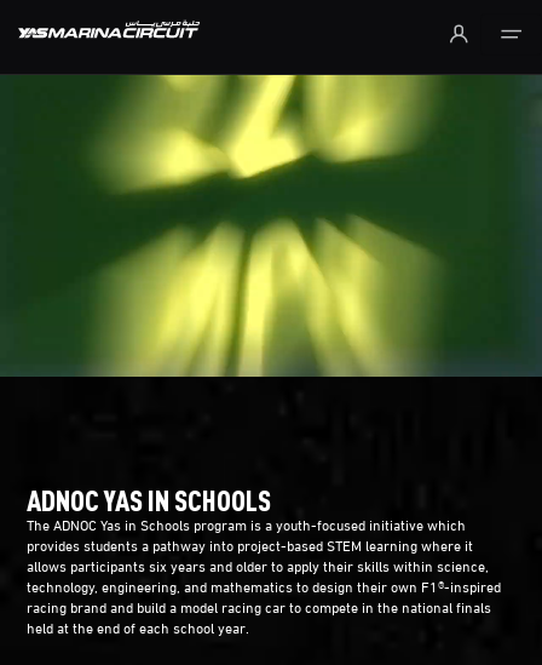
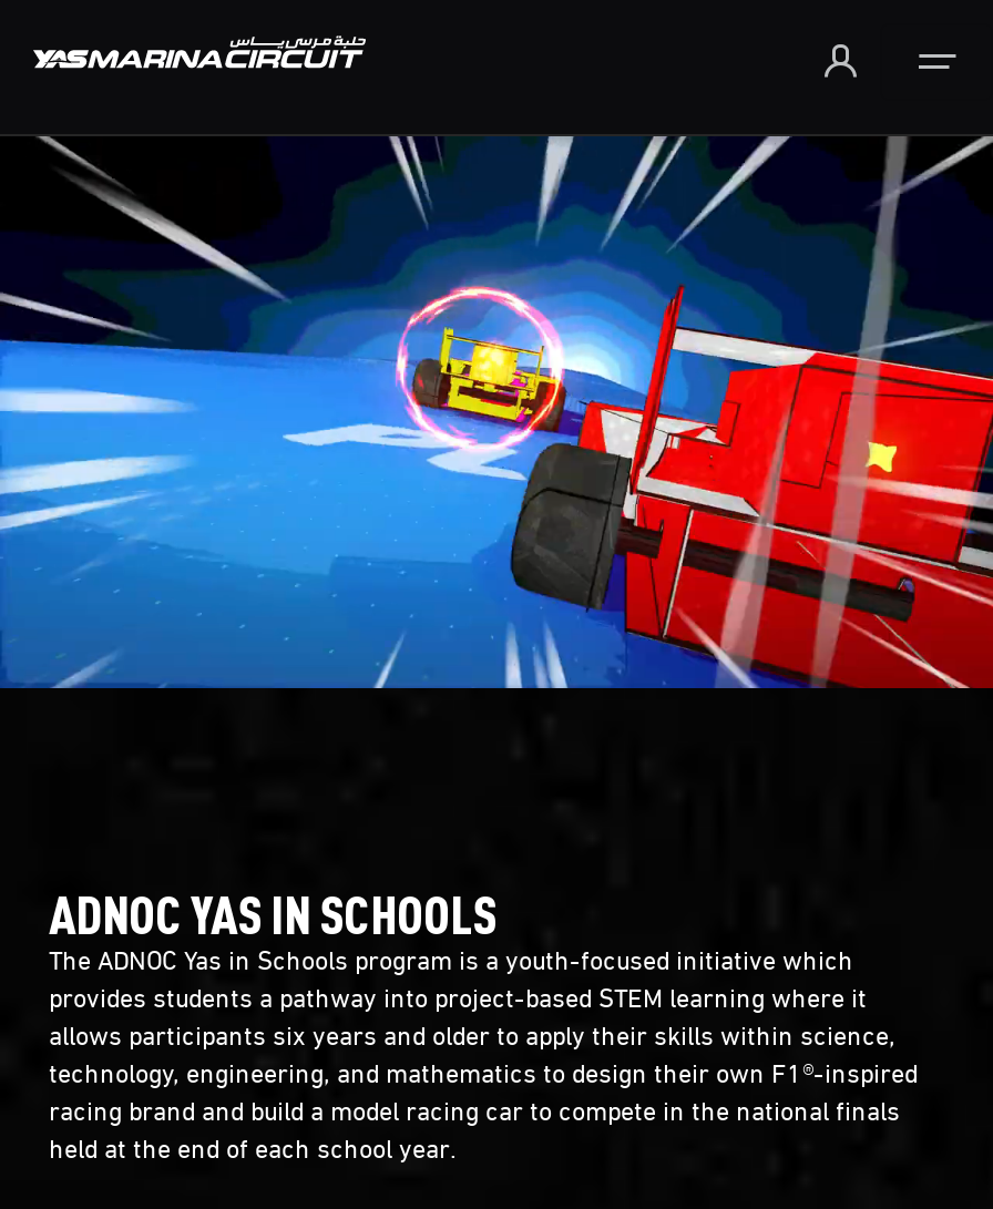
- [image]
+ [image]
